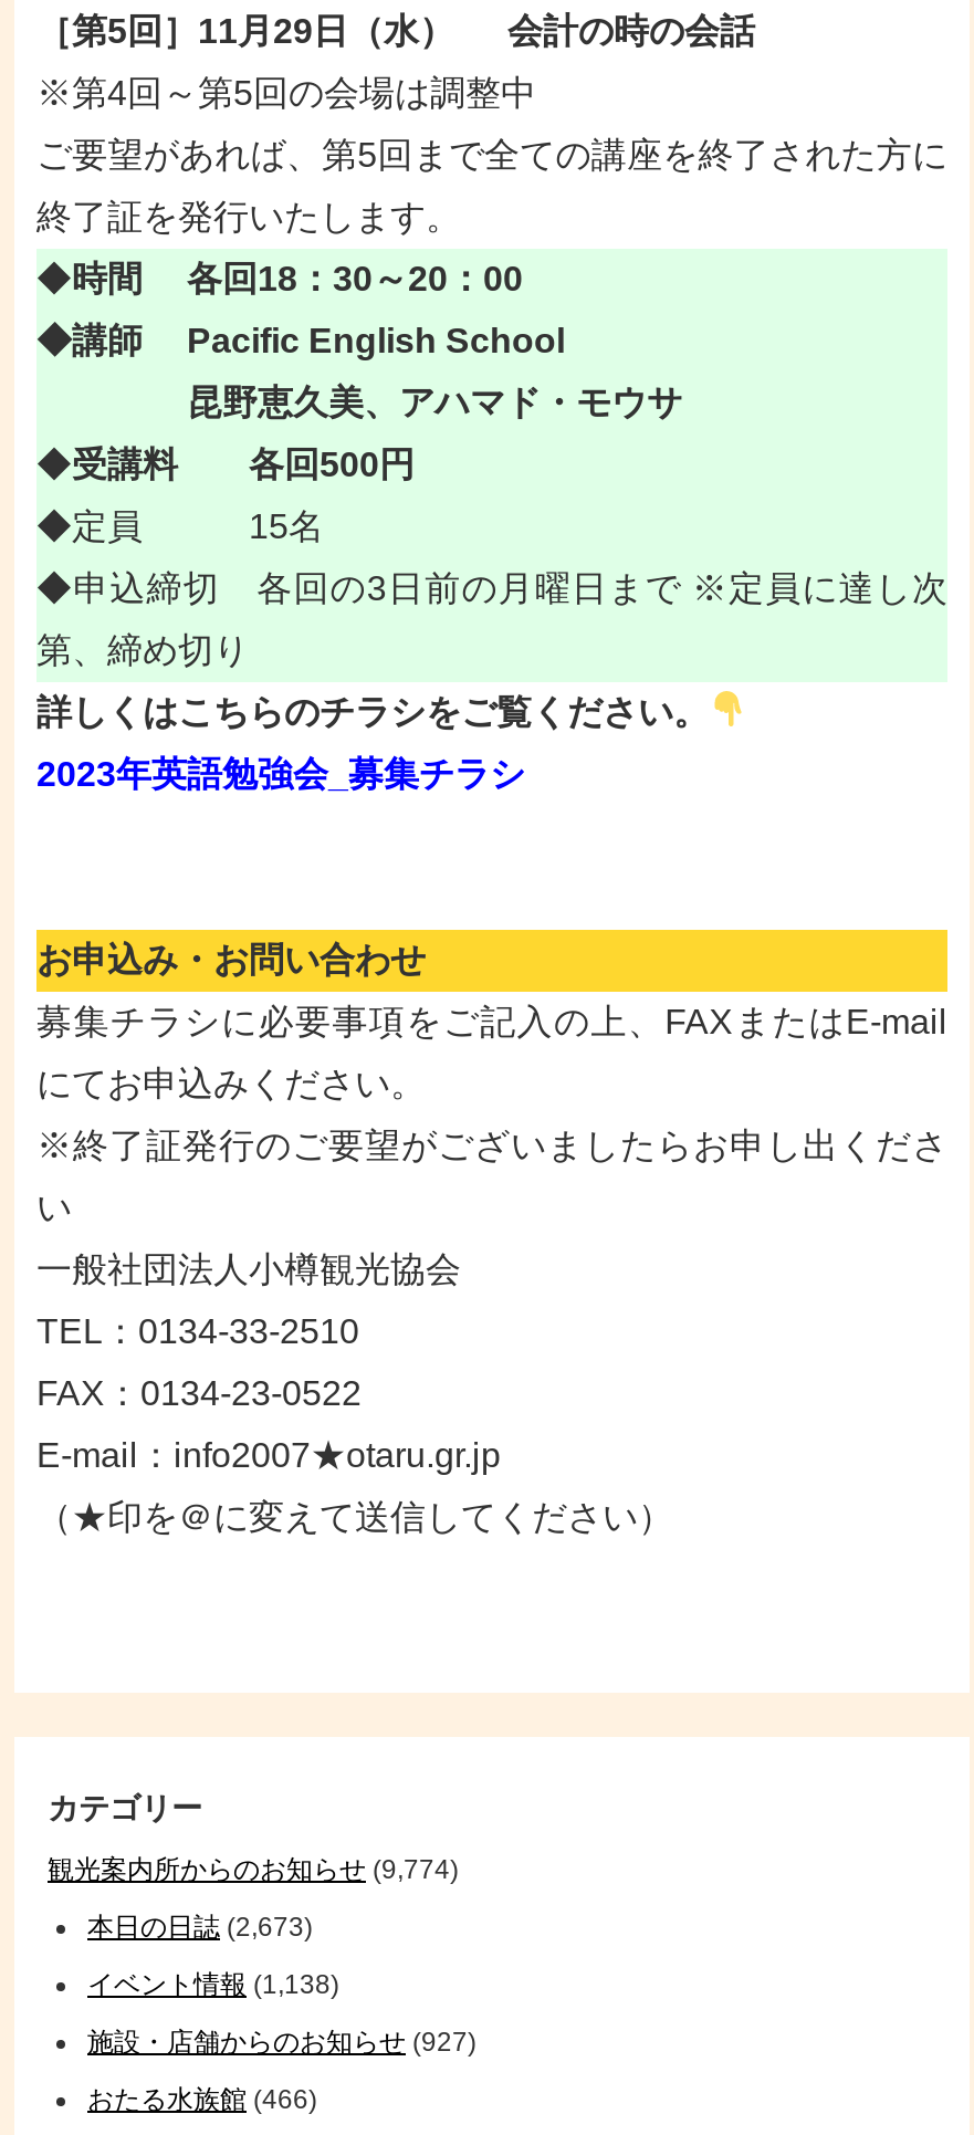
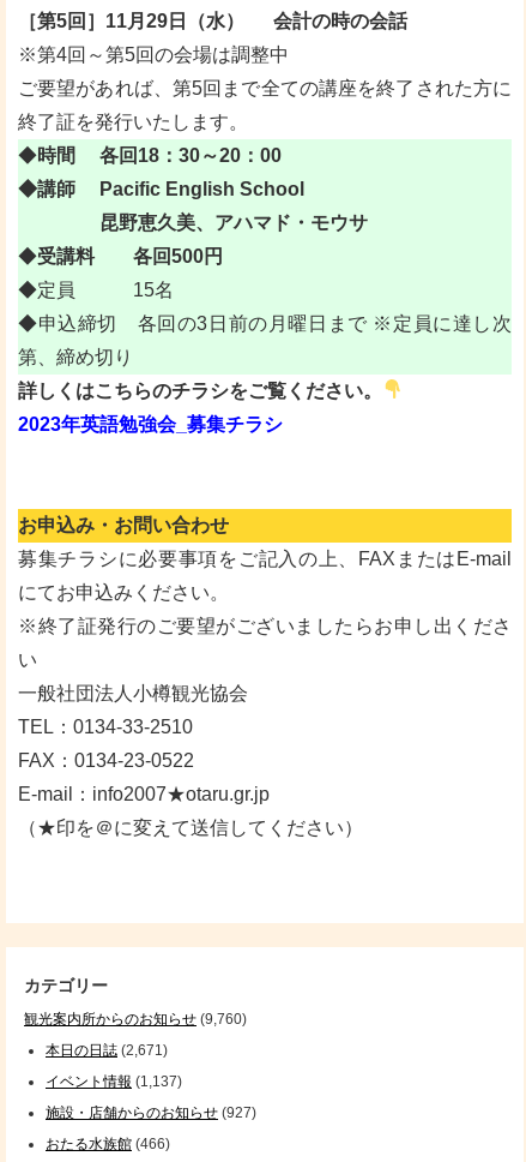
- 観光案内所からのお知らせ(9,774)
+ 観光案内所からのお知らせ(9,760)

- 本日の日誌(2,673)
+ 本日の日誌(2,671)

- イベント情報(1,138)
+ イベント情報(1,137)
